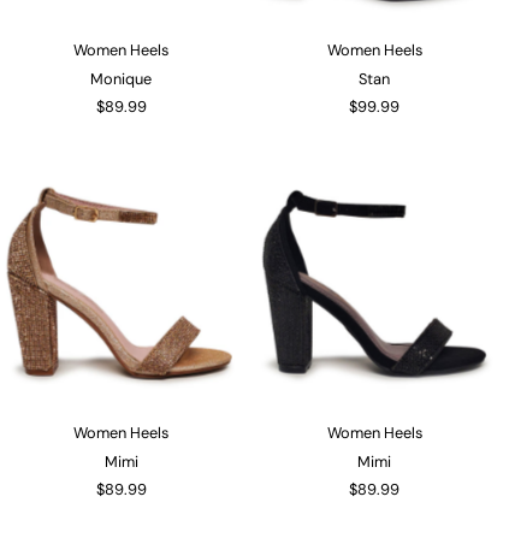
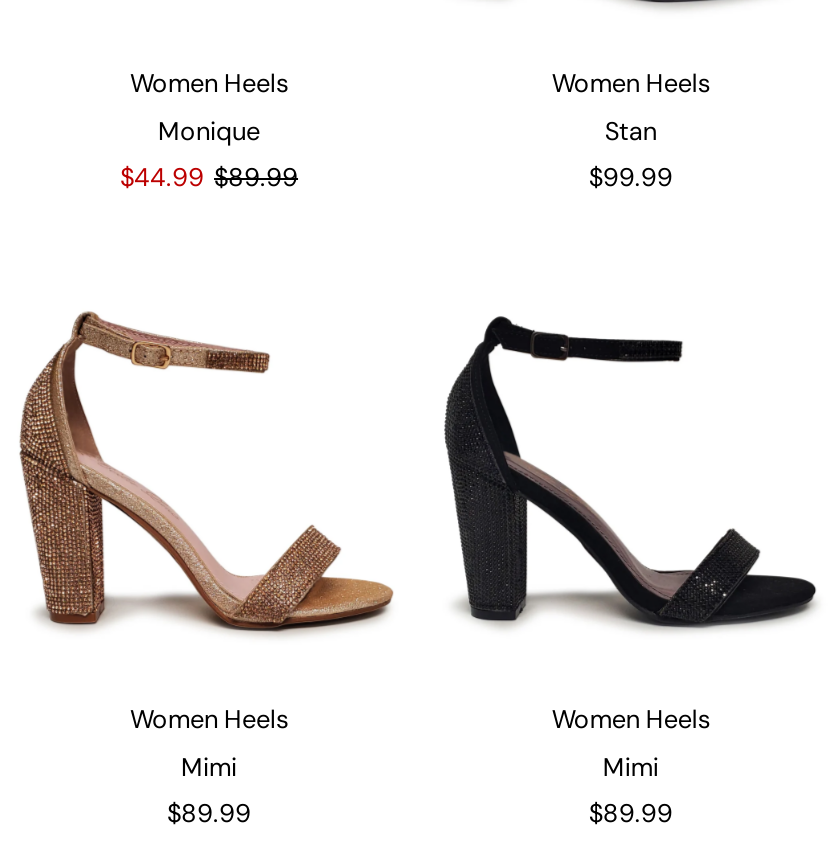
- $89.99
+ $44.99 $89.99
